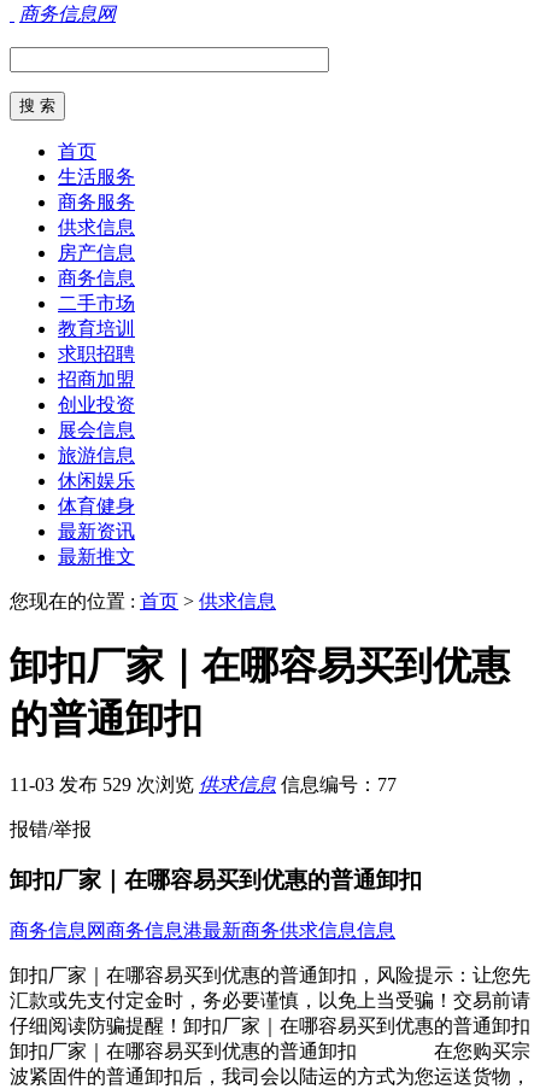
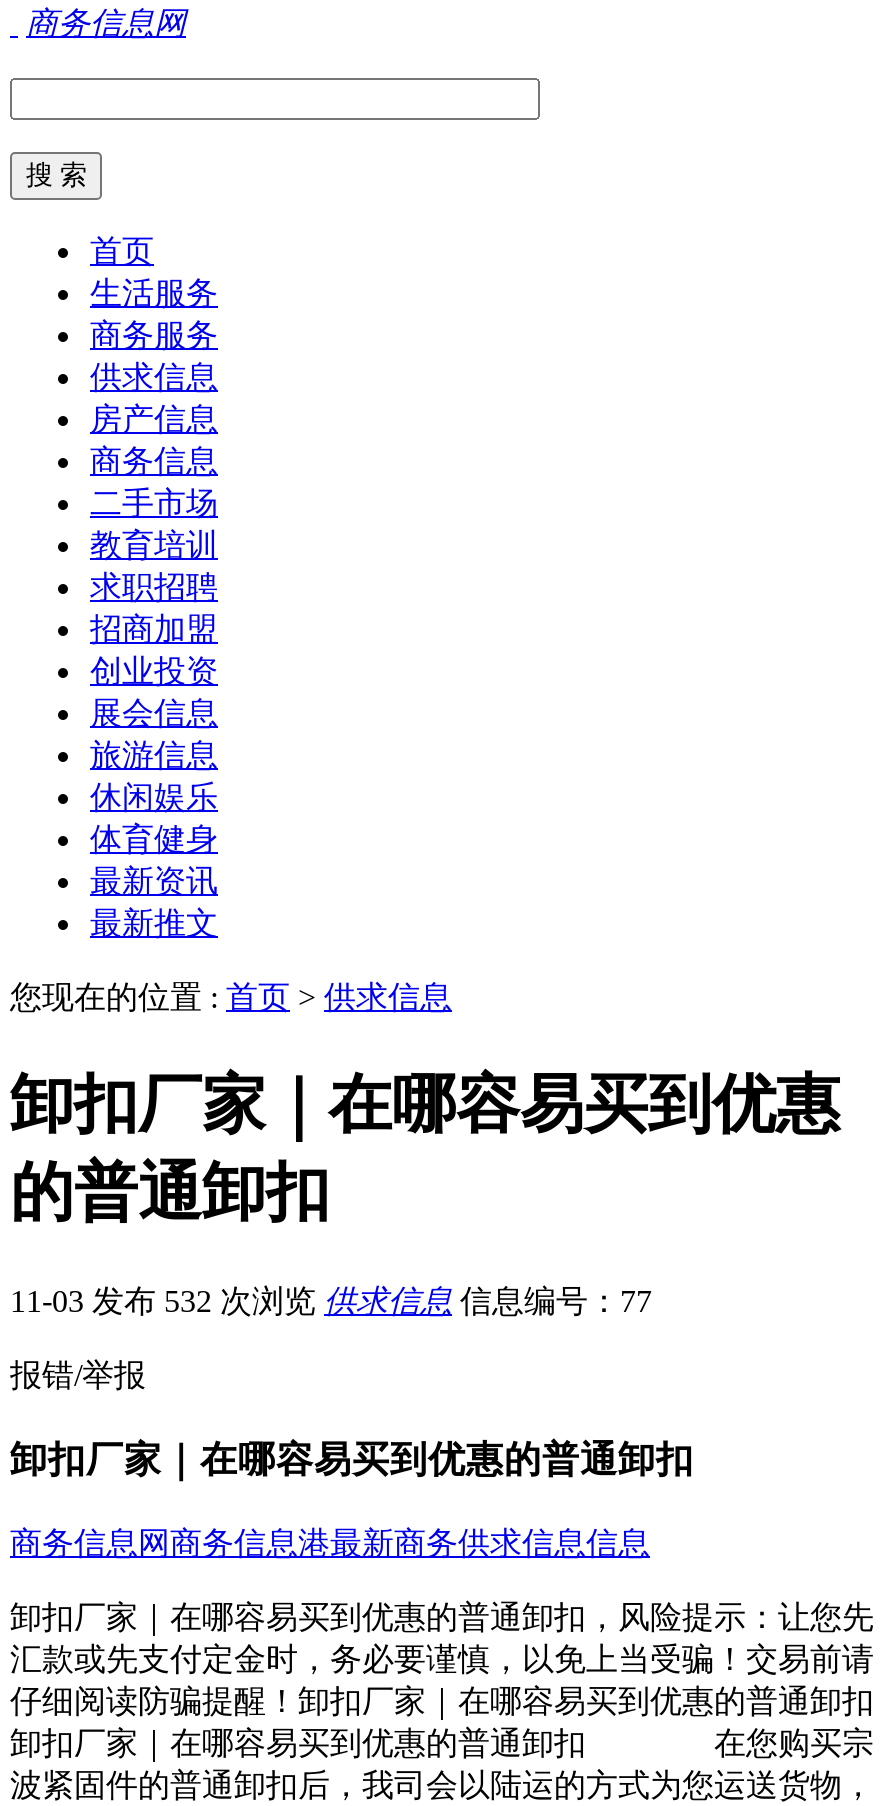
- 11-03 发布 529 次浏览 供求信息 信息编号：77
+ 11-03 发布 532 次浏览 供求信息 信息编号：77
